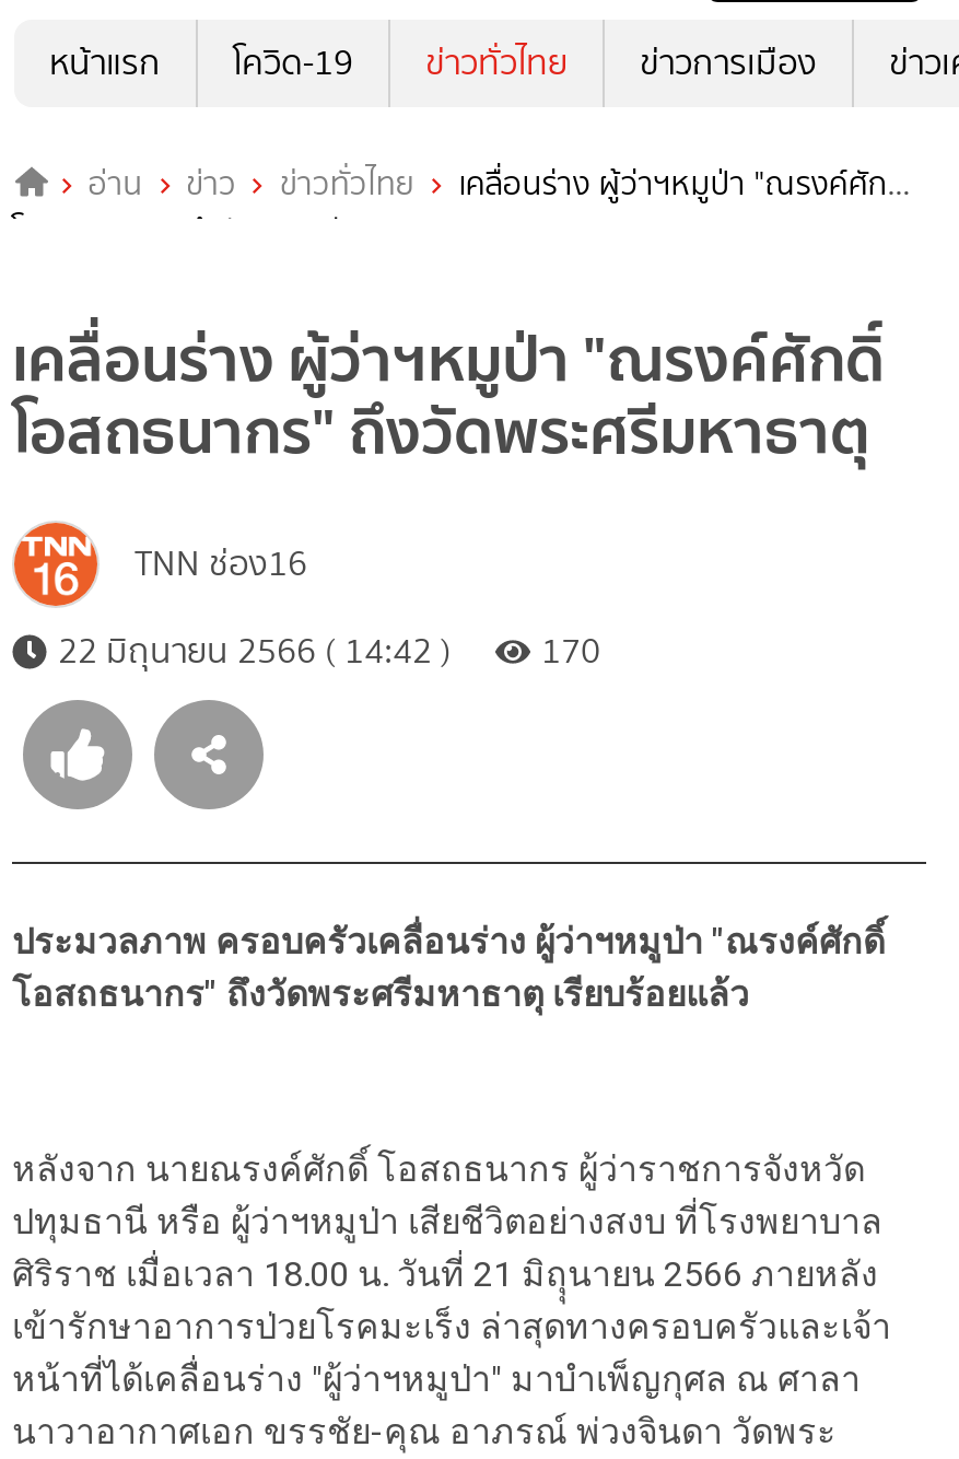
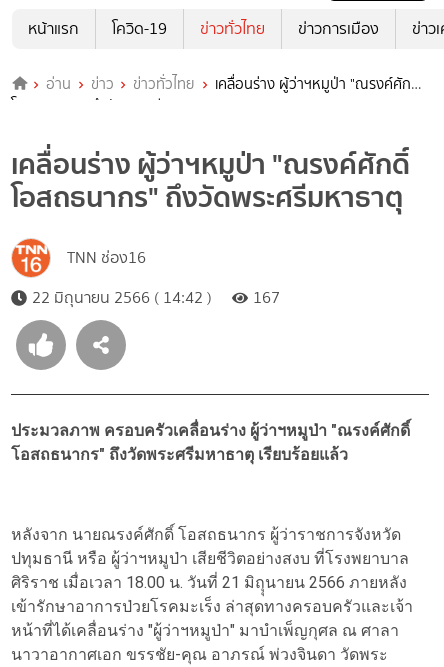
- 22 มิถุนายน 2566 ( 14:42 ) 170
+ 22 มิถุนายน 2566 ( 14:42 ) 167
